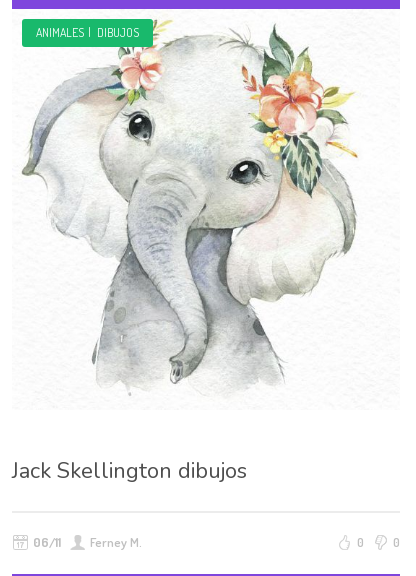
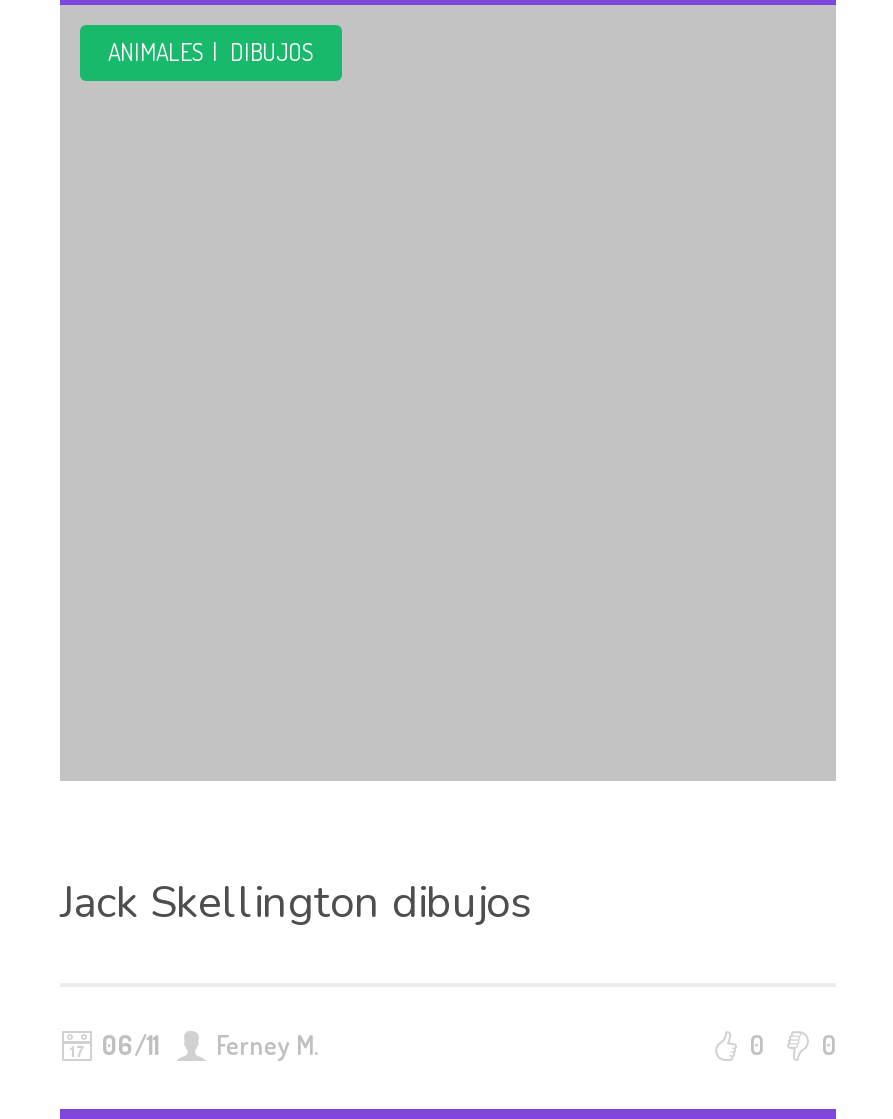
- [image]
